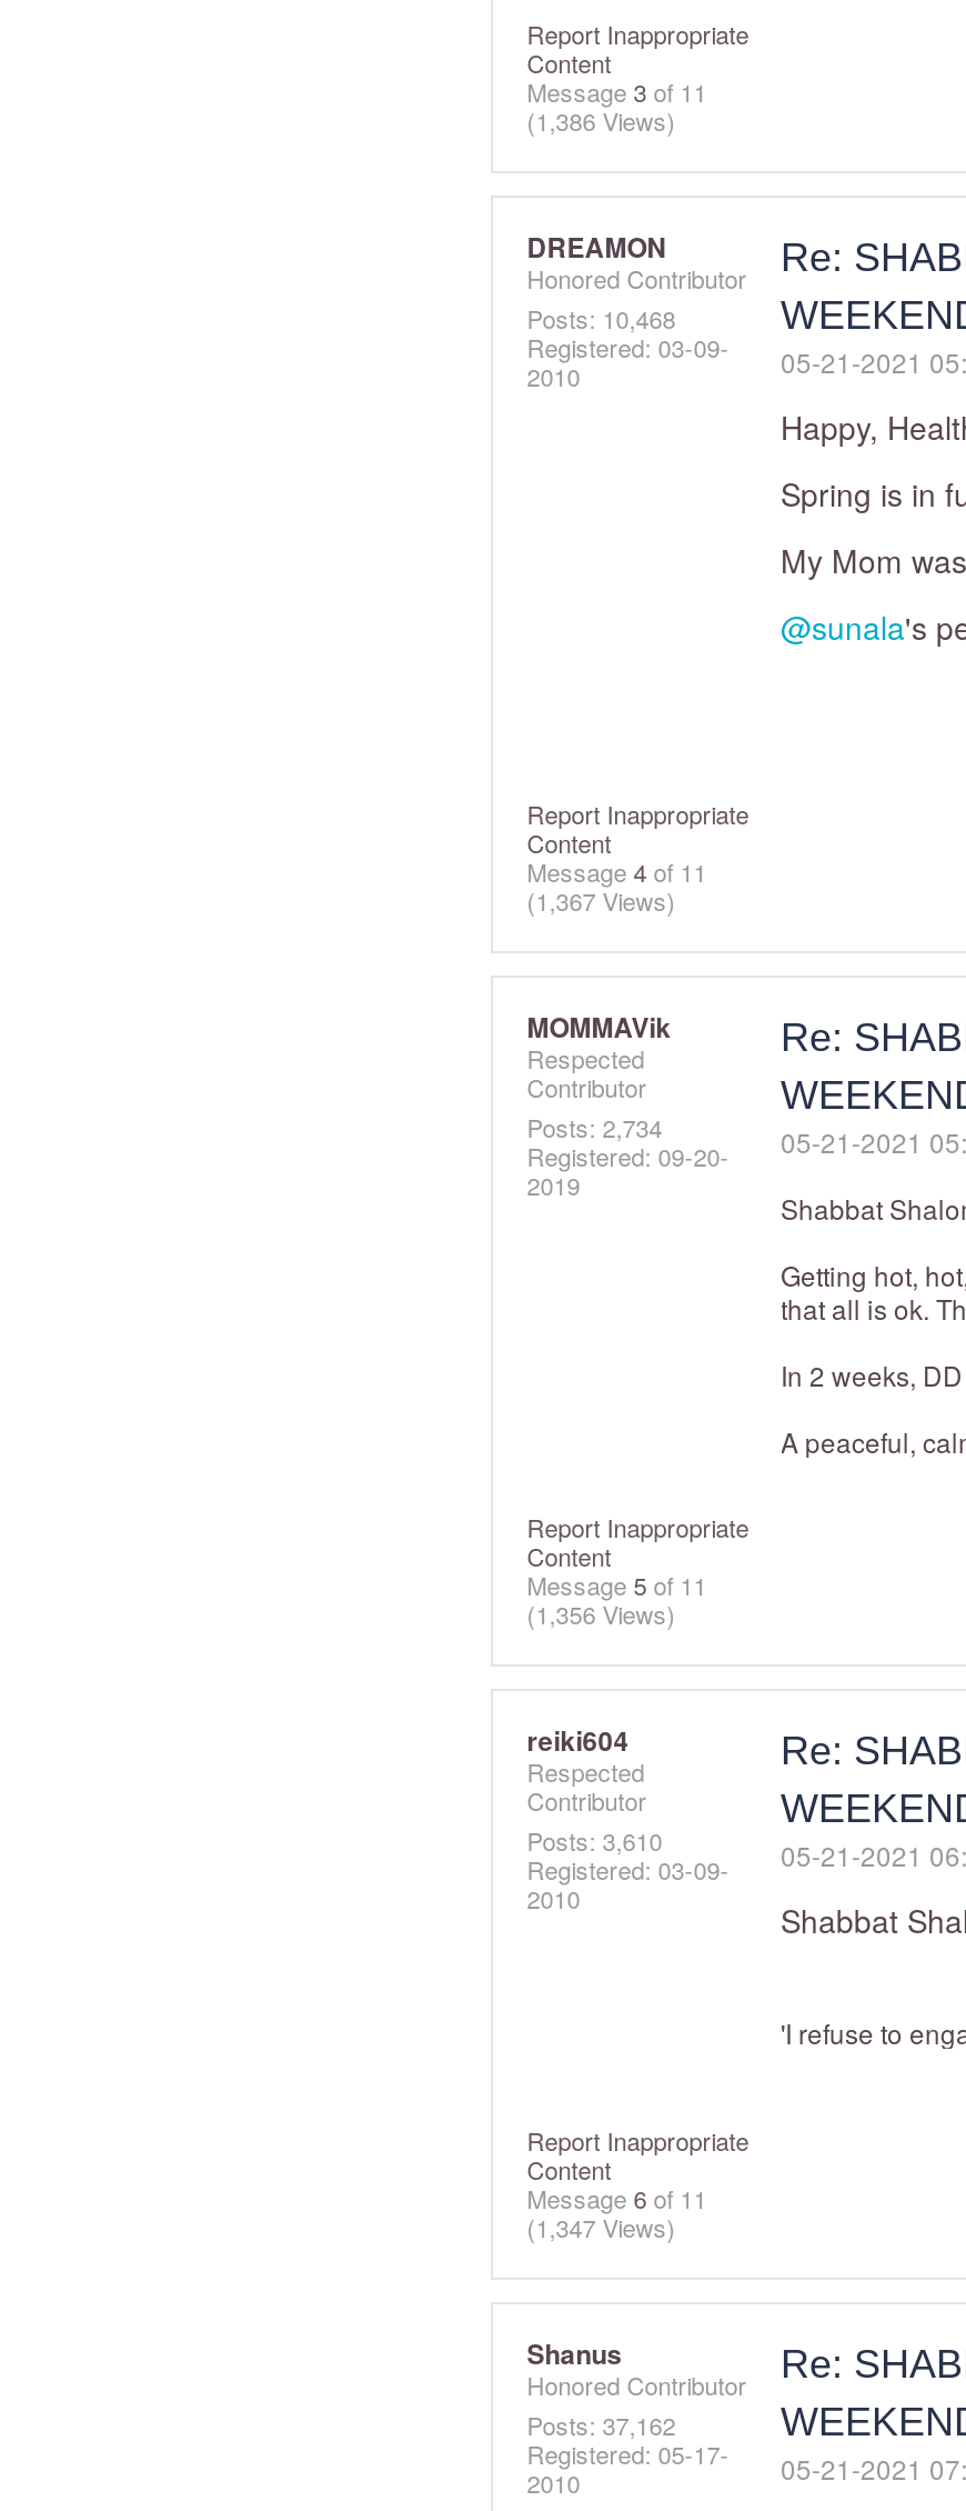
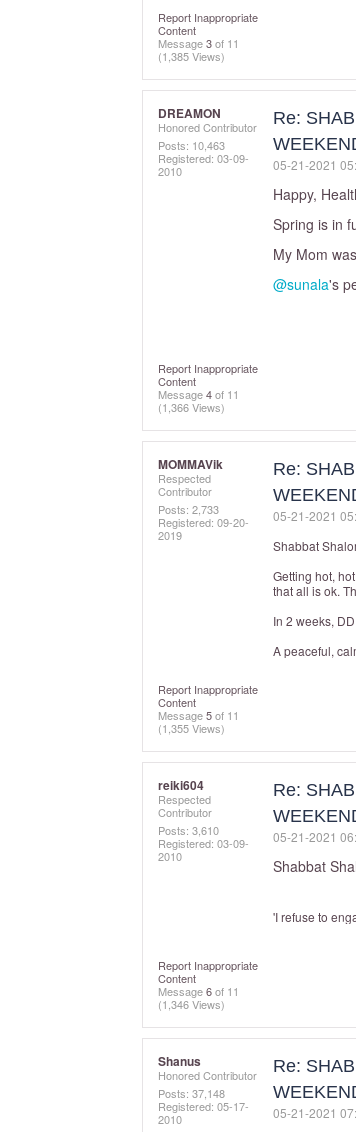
- (1,386 Views)
+ (1,385 Views)

- Posts: 10,468
+ Posts: 10,463

- (1,367 Views)
+ (1,366 Views)

- Posts: 2,734
+ Posts: 2,733

- (1,356 Views)
+ (1,355 Views)

- (1,347 Views)
+ (1,346 Views)

- Posts: 37,162
+ Posts: 37,148
